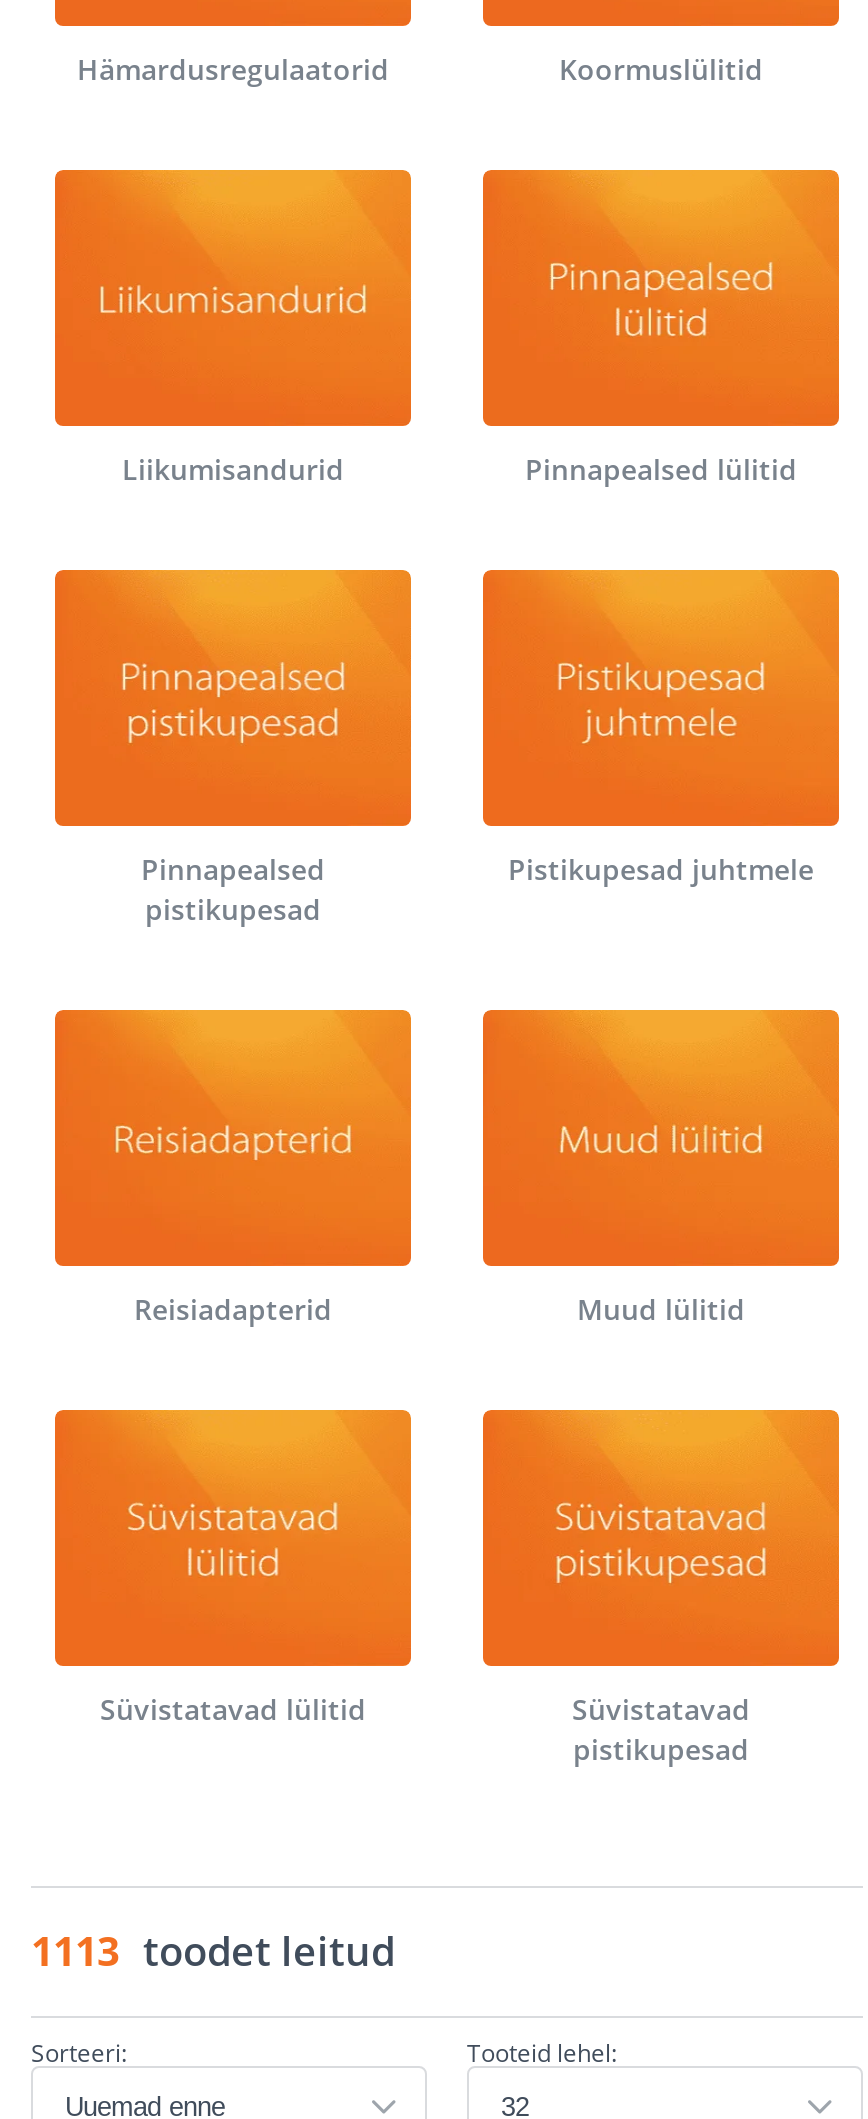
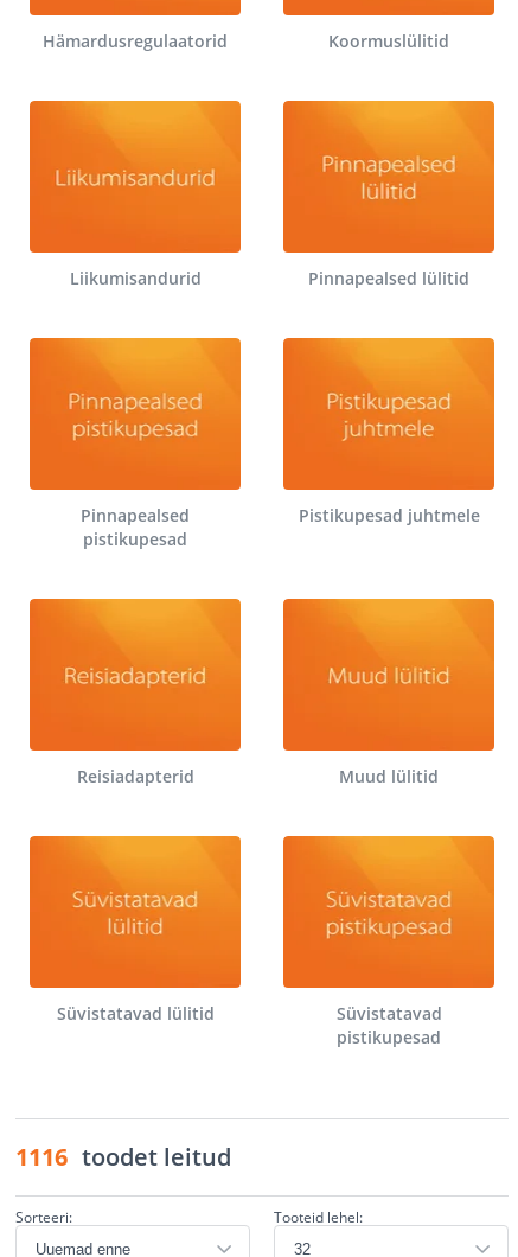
- 1113 toodet leitud
+ 1116 toodet leitud
